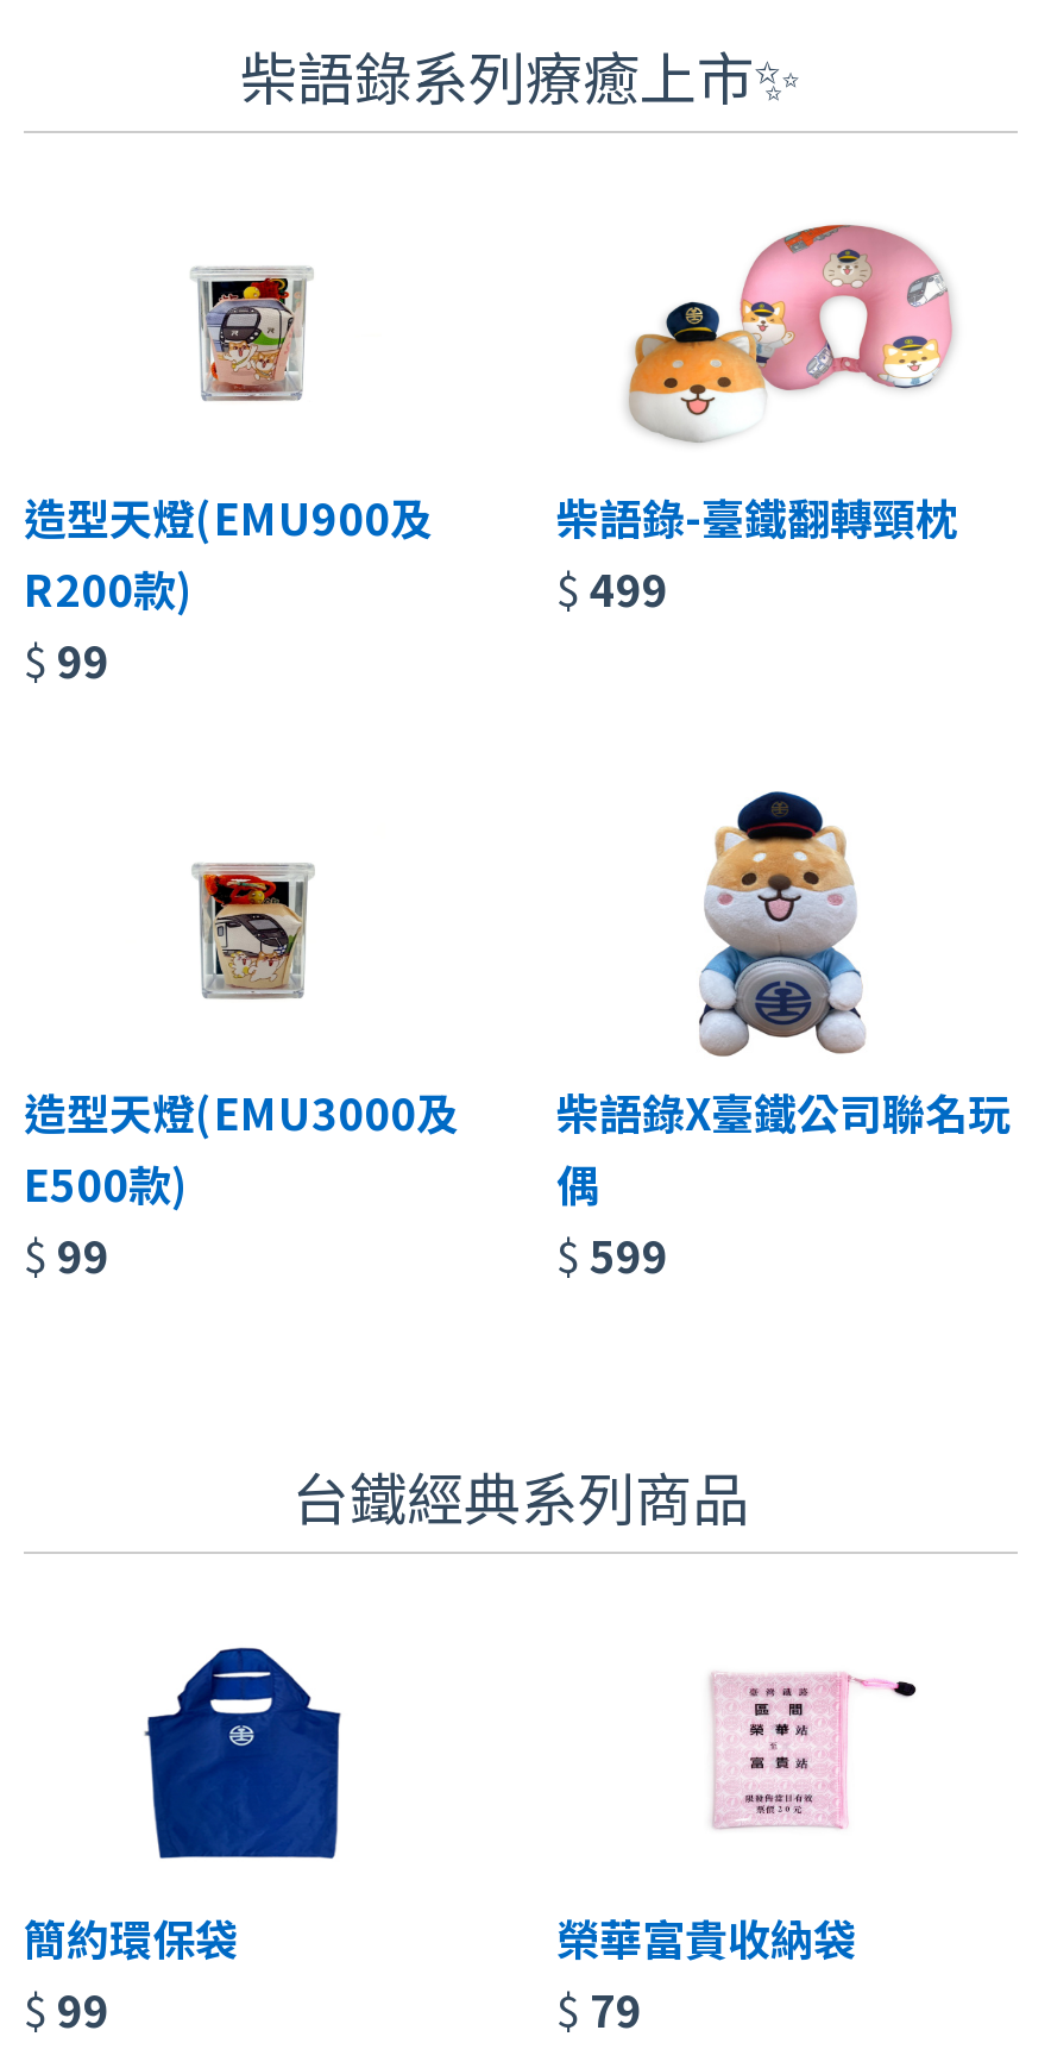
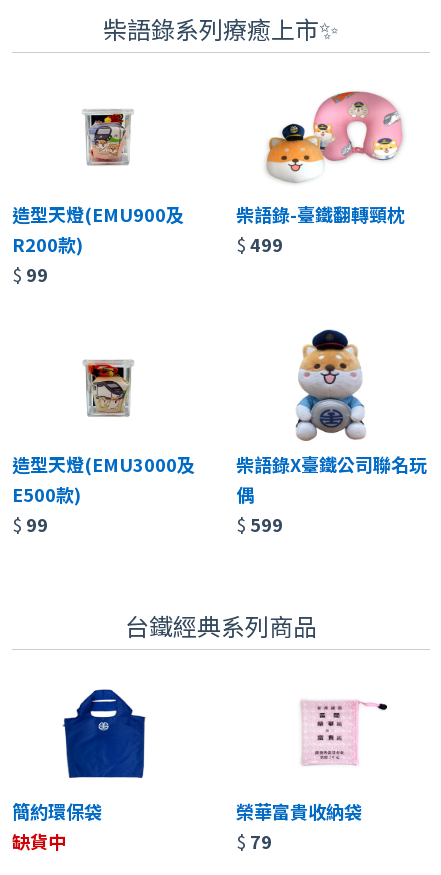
- $99
+ 缺貨中
